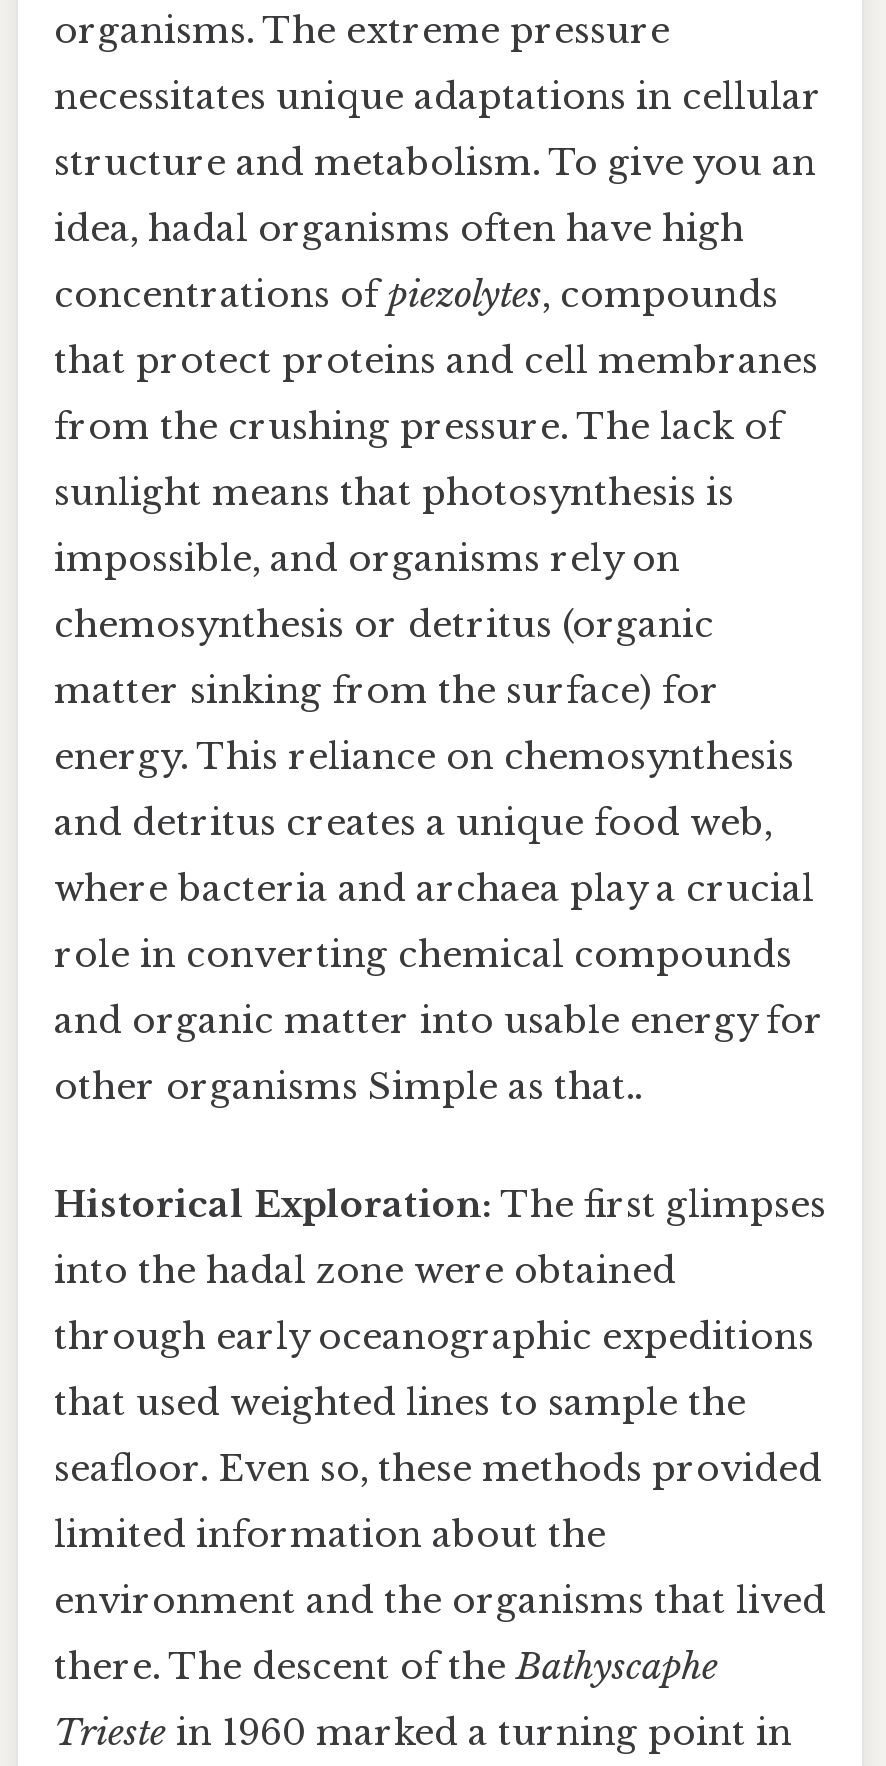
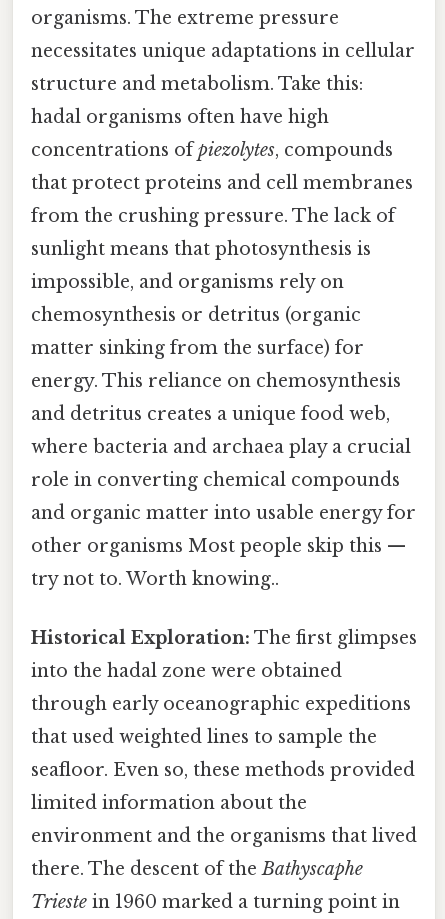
- structure and metabolism. To give you an
+ structure and metabolism. Take this:

- idea, hadal organisms often have high
+ hadal organisms often have high

- other organisms Simple as that..
+ other organisms Most people skip this —
+ try not to. Worth knowing..
